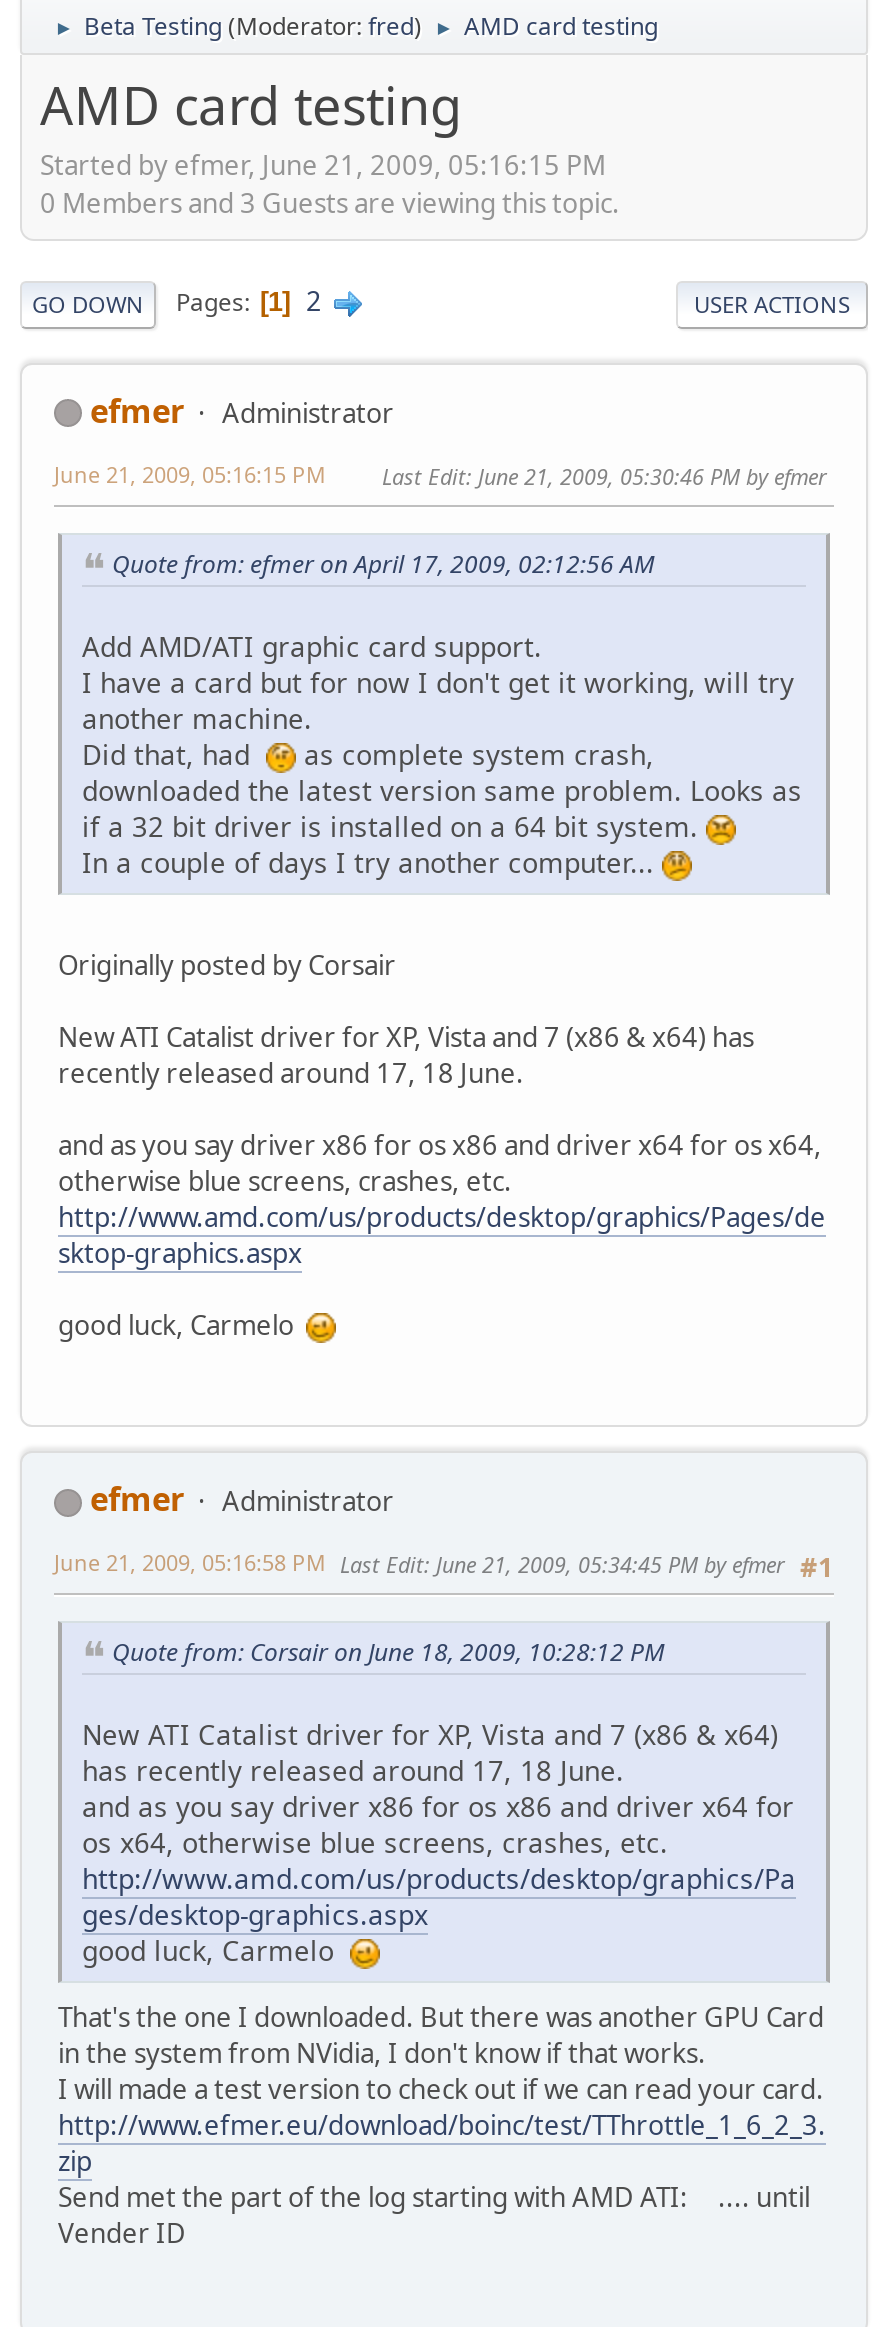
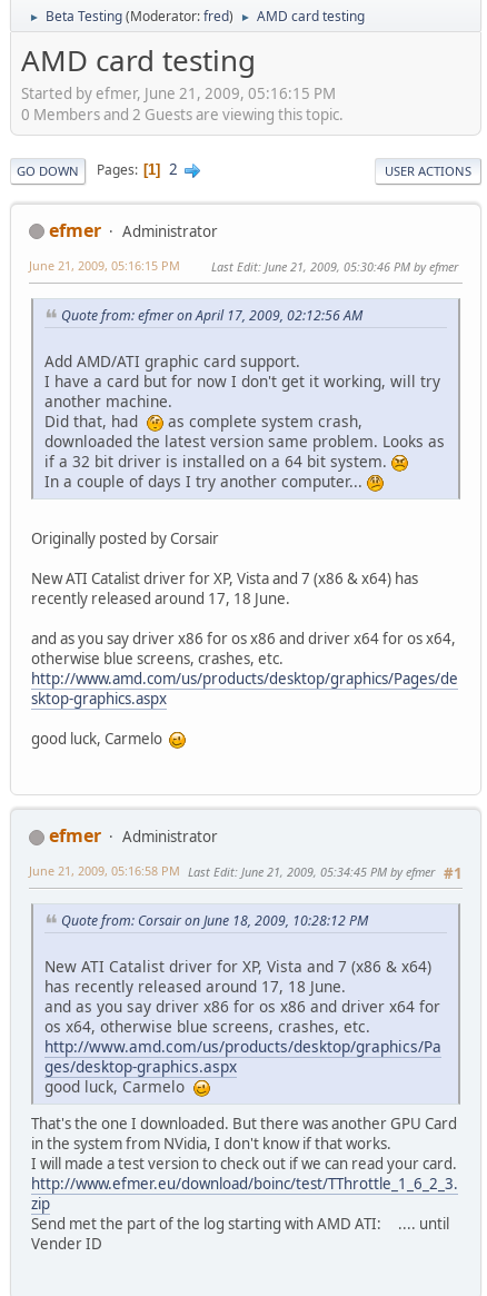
- 0 Members and 3 Guests are viewing this topic.
+ 0 Members and 2 Guests are viewing this topic.
